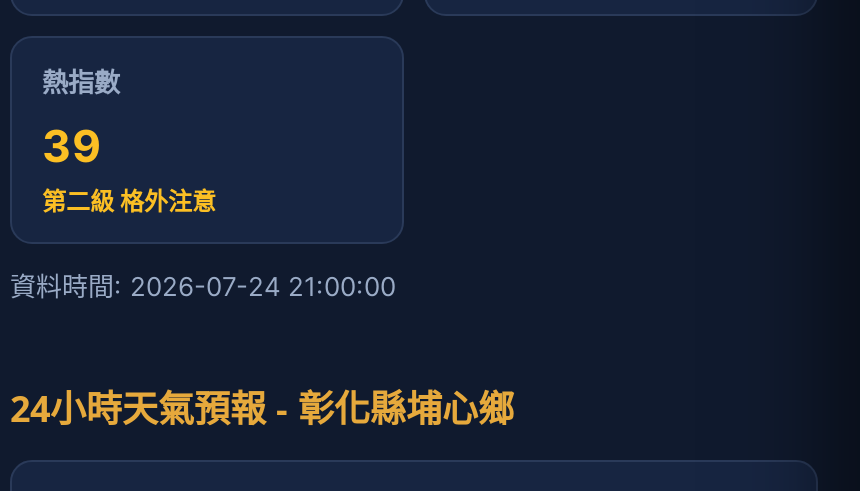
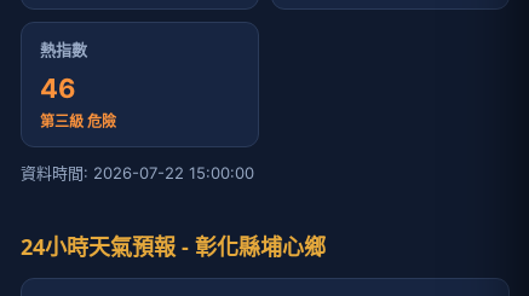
- 39
- 第二級 格外注意
+ 46
+ 第三級 危險

- 資料時間: 2026-07-24 21:00:00
+ 資料時間: 2026-07-22 15:00:00
